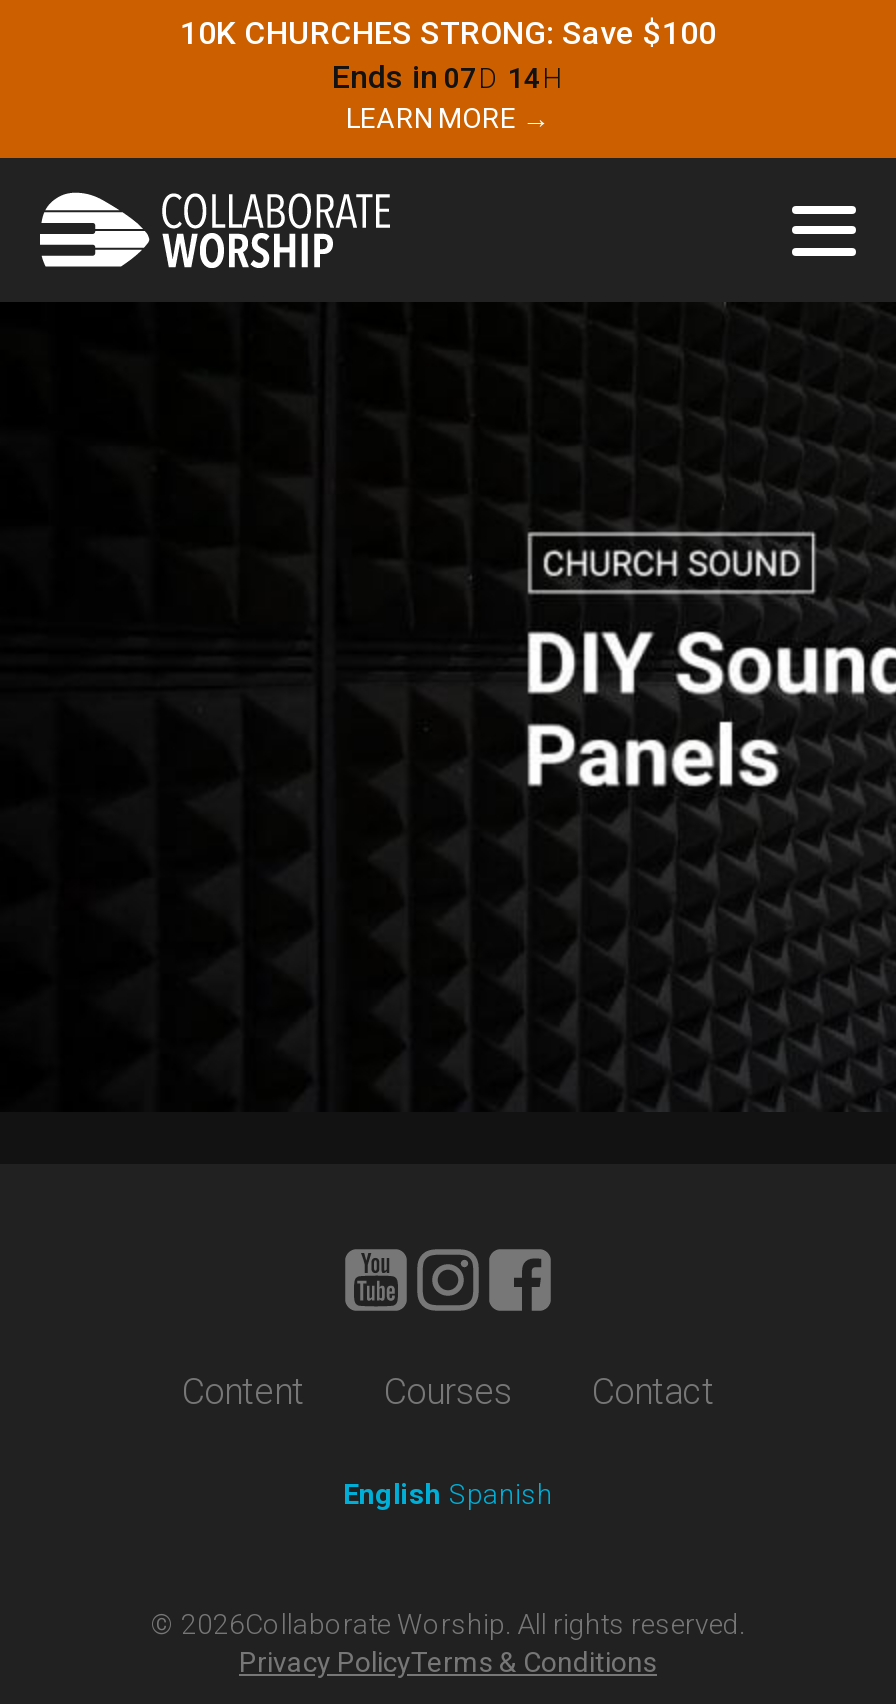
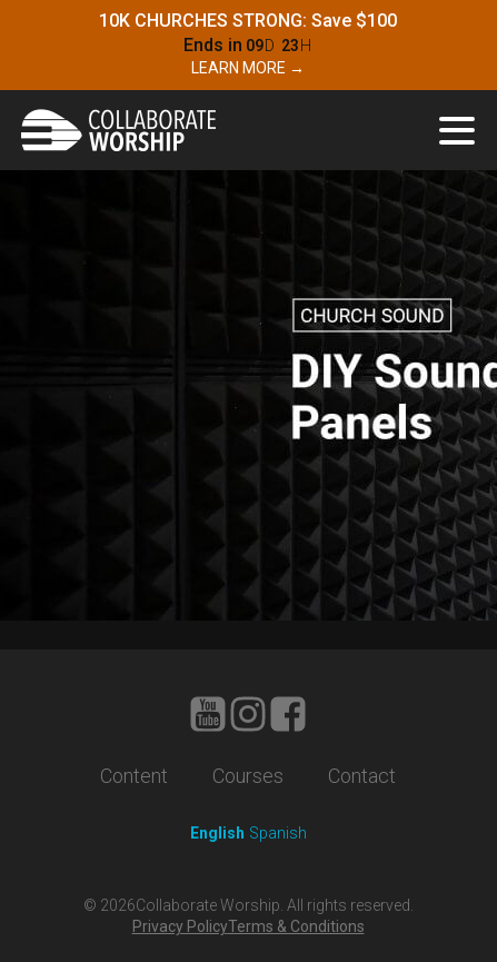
- Ends in 07D 14H
+ Ends in 09D 23H
